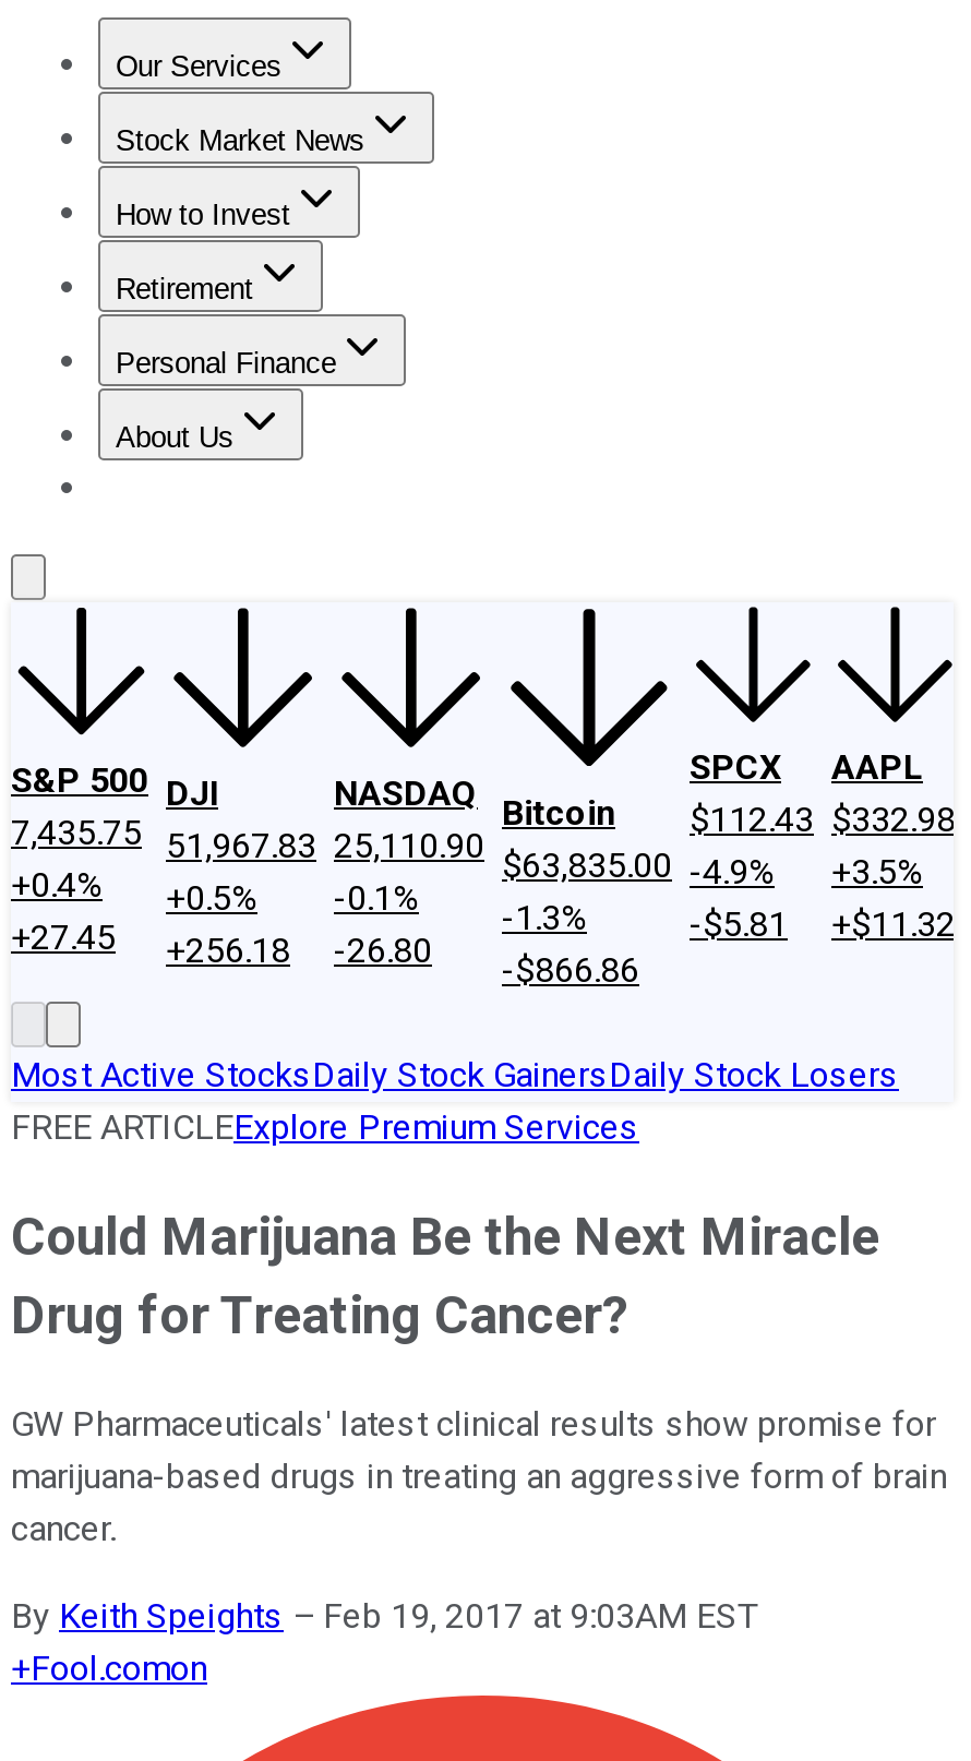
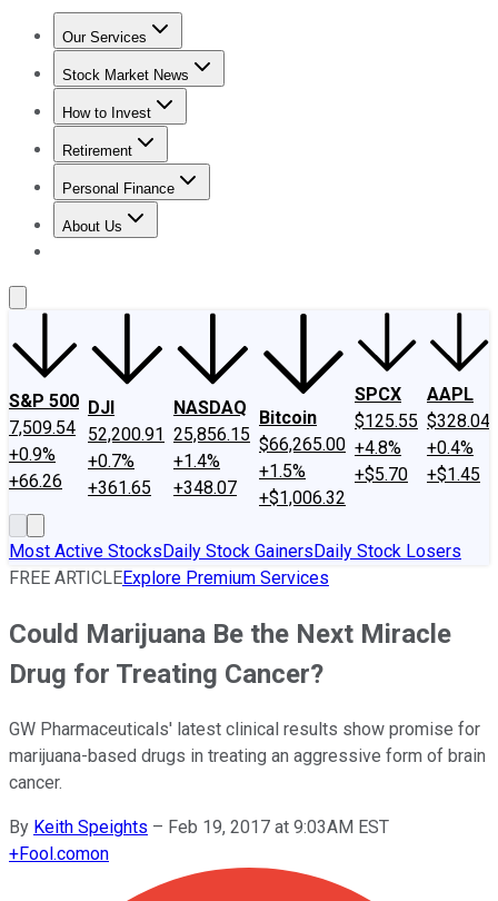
- $112.43
+ $125.55

- $332.98
+ $328.04

- 7,435.75
+ 7,509.54

- 51,967.83
+ 52,200.91

- 25,110.90
+ 25,856.15

- $63,835.00
+ $66,265.00

- -4.9%
+ +4.8%

- +3.5%
+ +0.4%

- +0.4%
+ +0.9%

- +0.5%
+ +0.7%

- -0.1%
+ +1.4%

- -1.3%
+ +1.5%

- -$5.81
+ +$5.70

- +$11.32
+ +$1.45

- +27.45
+ +66.26

- +256.18
+ +361.65

- -26.80
+ +348.07

- -$866.86
+ +$1,006.32
